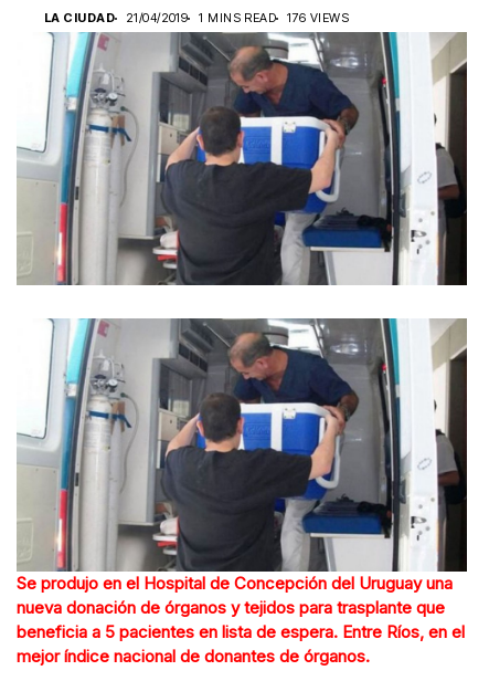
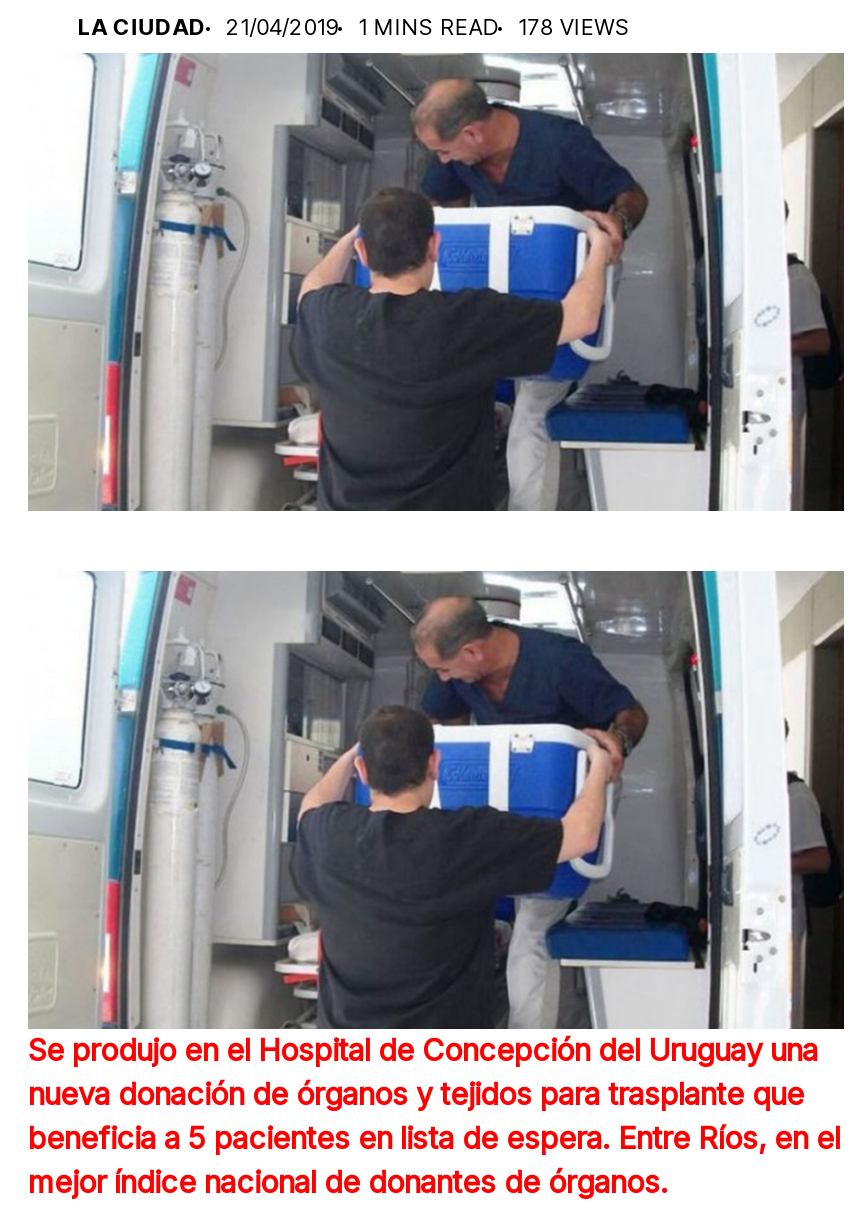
- LA CIUDAD 21/04/2019 1 MINS READ 176 VIEWS
+ LA CIUDAD 21/04/2019 1 MINS READ 178 VIEWS
